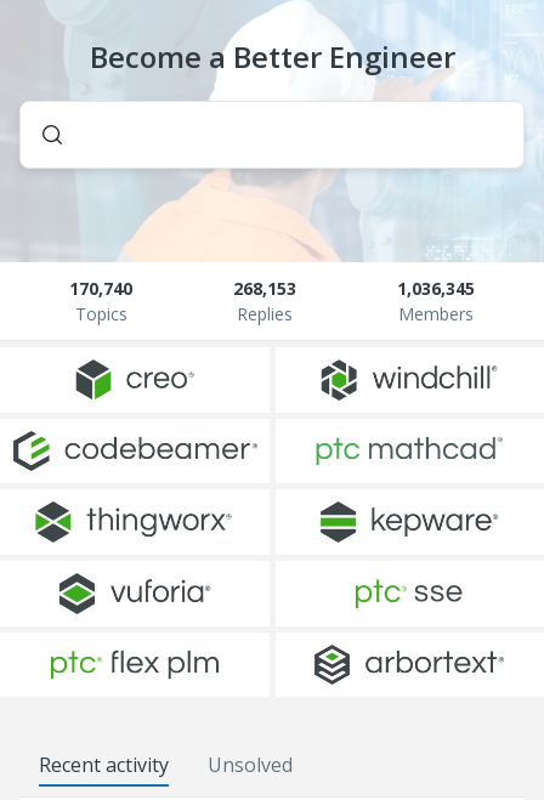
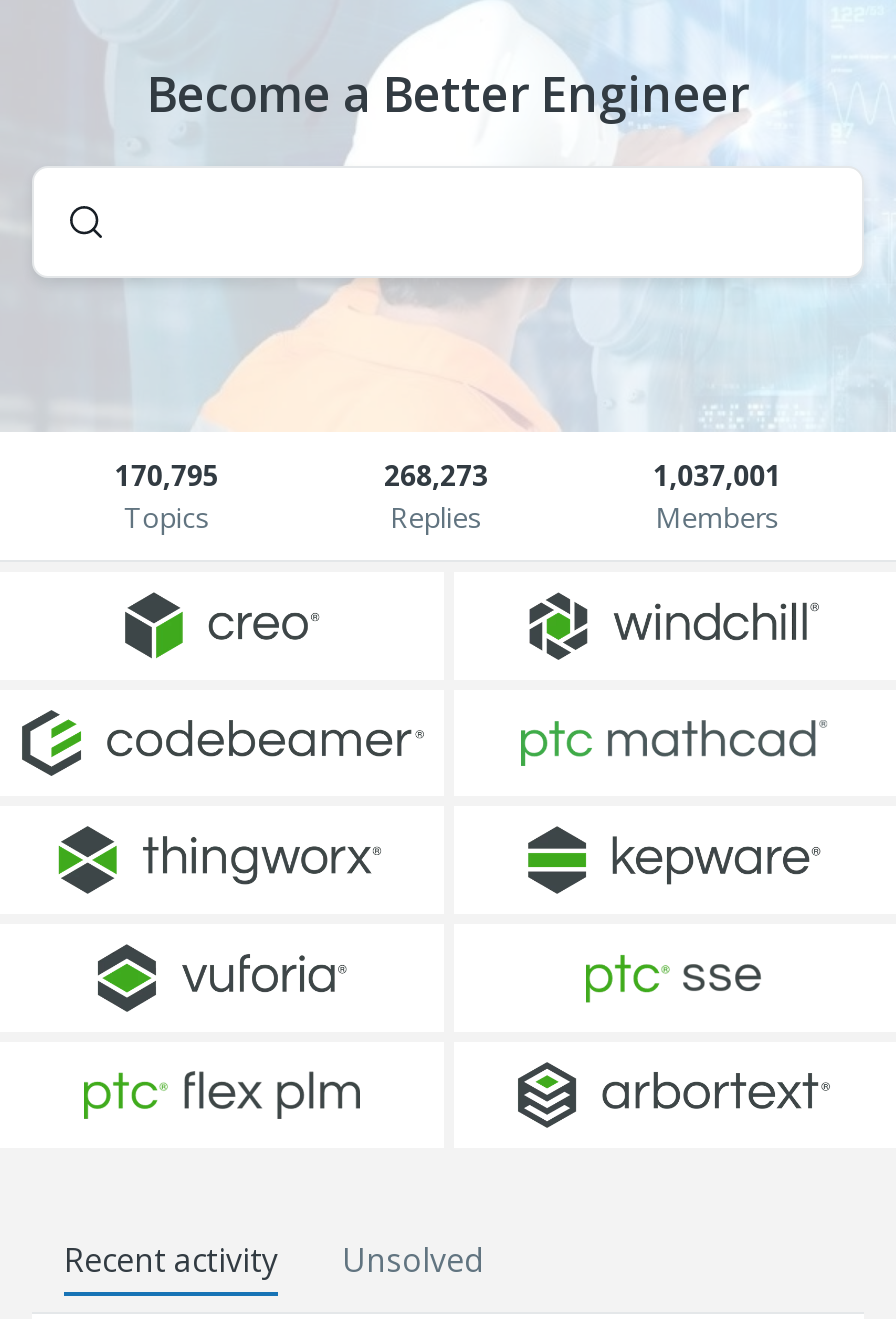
- 170,740
+ 170,795

- 268,153
+ 268,273

- 1,036,345
+ 1,037,001
